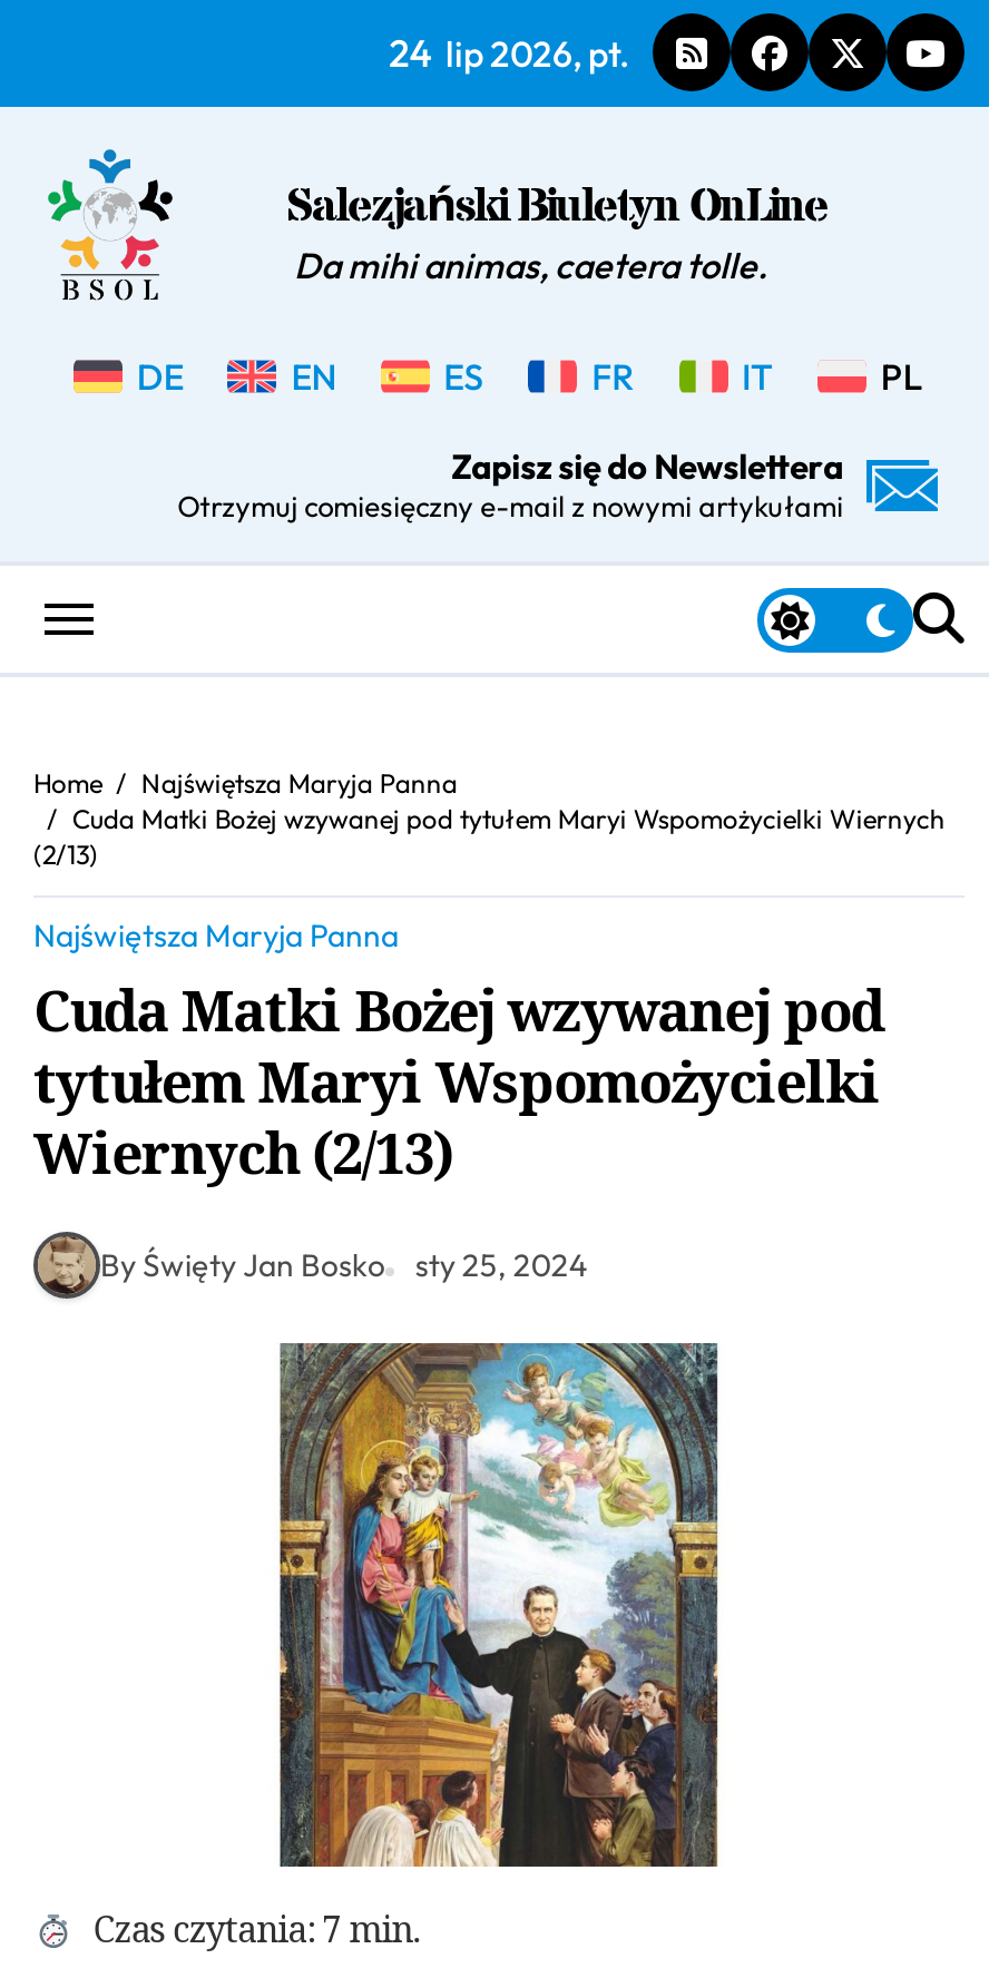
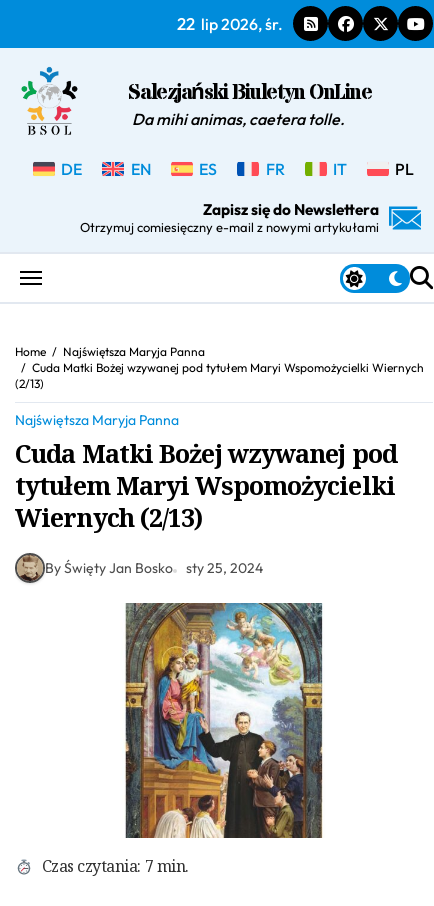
- 24 lip 2026, pt.
+ 22 lip 2026, śr.
